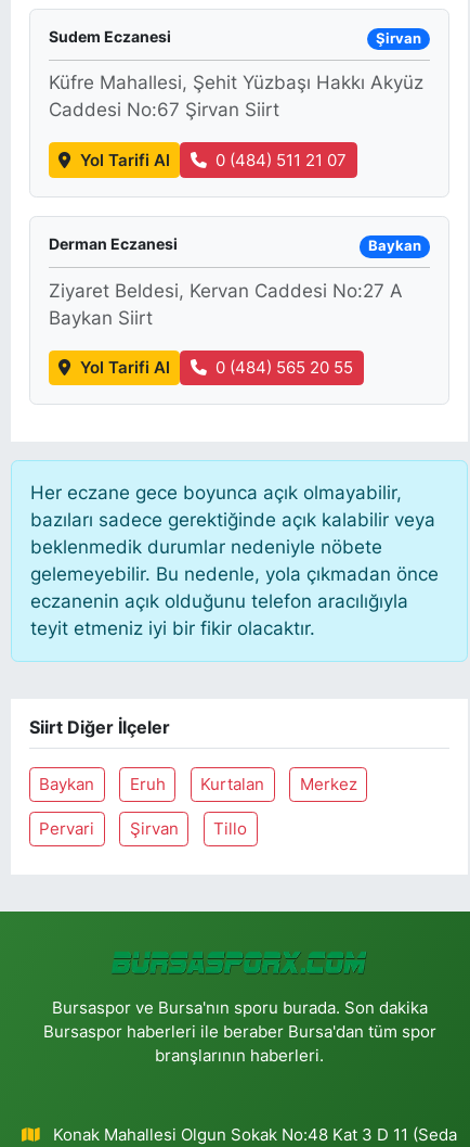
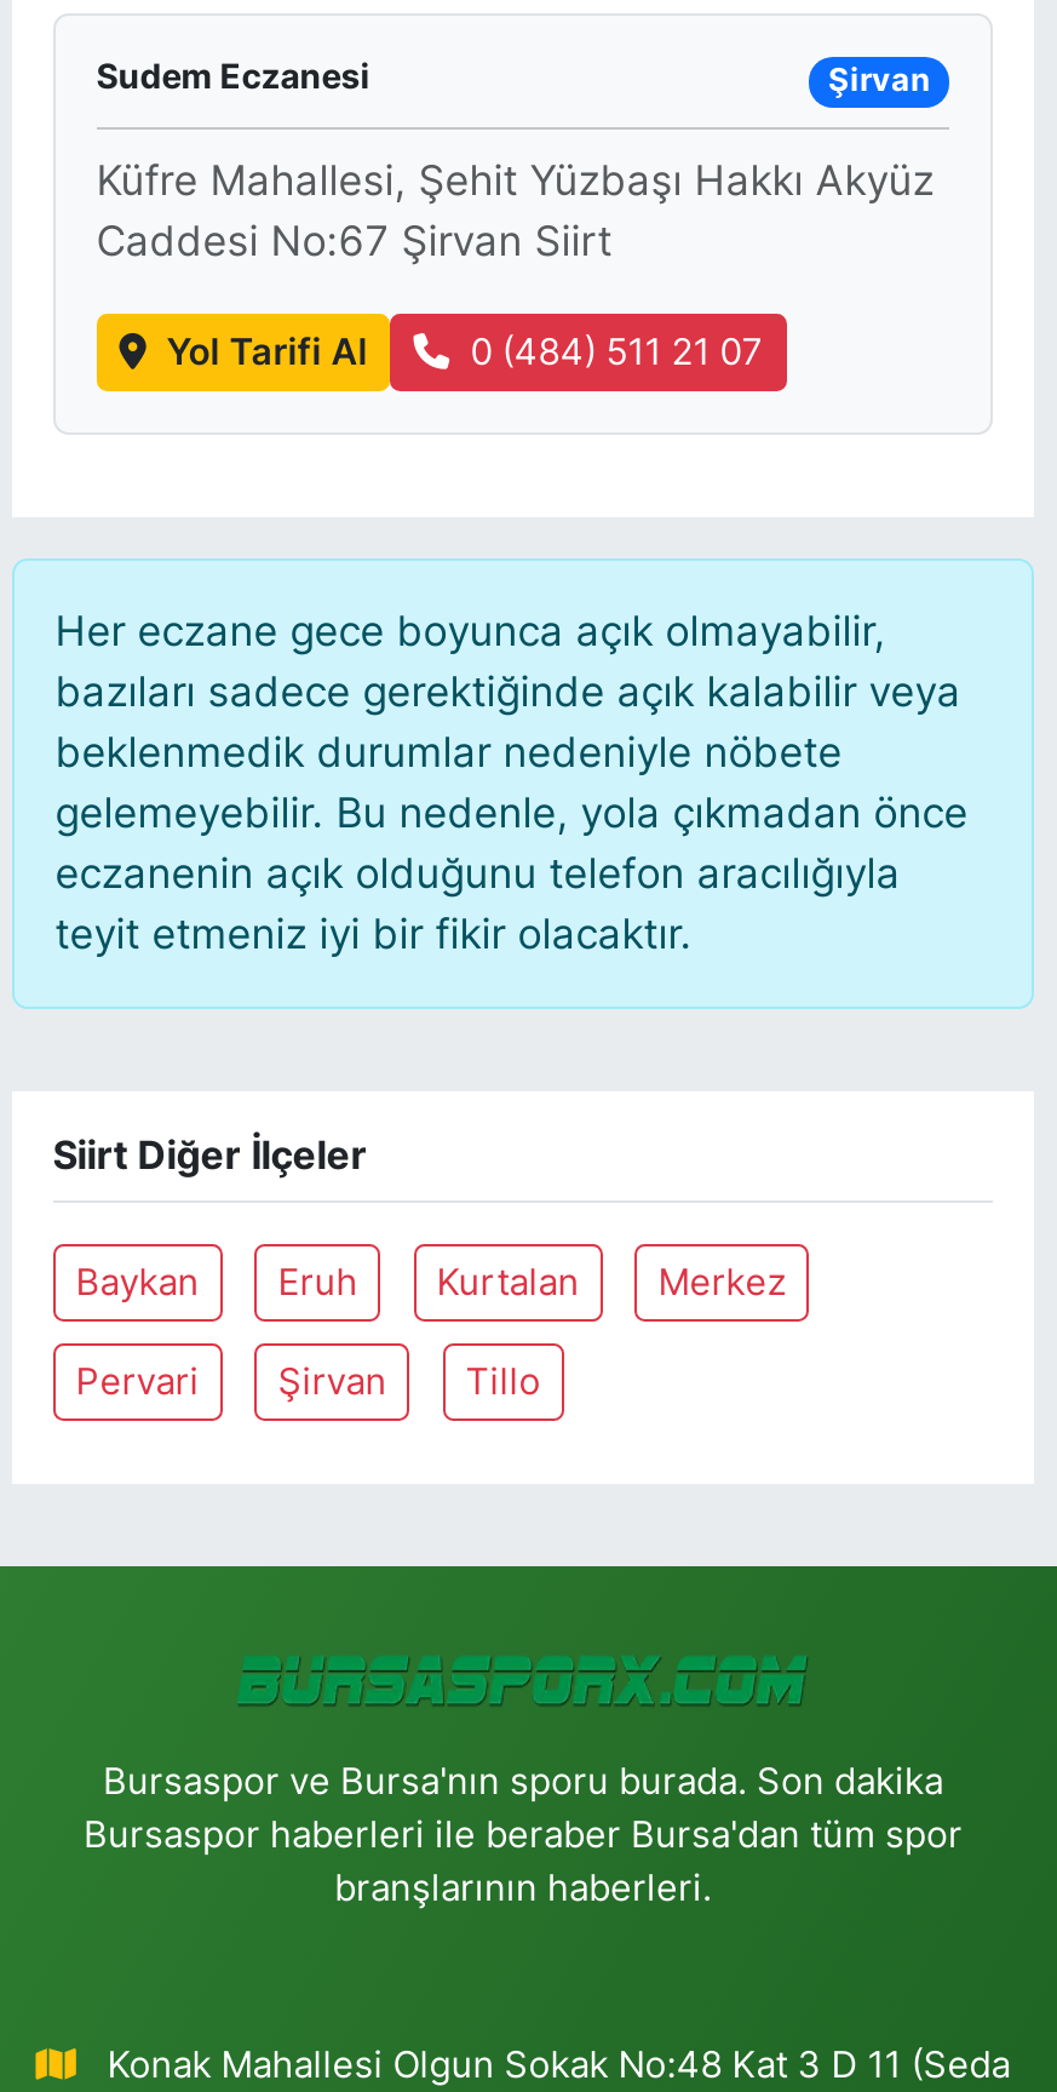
- Derman Eczanesi
- Baykan
- Ziyaret Beldesi, Kervan Caddesi No:27 A
- Baykan Siirt
- Yol Tarifi Al
- 0 (484) 565 20 55
